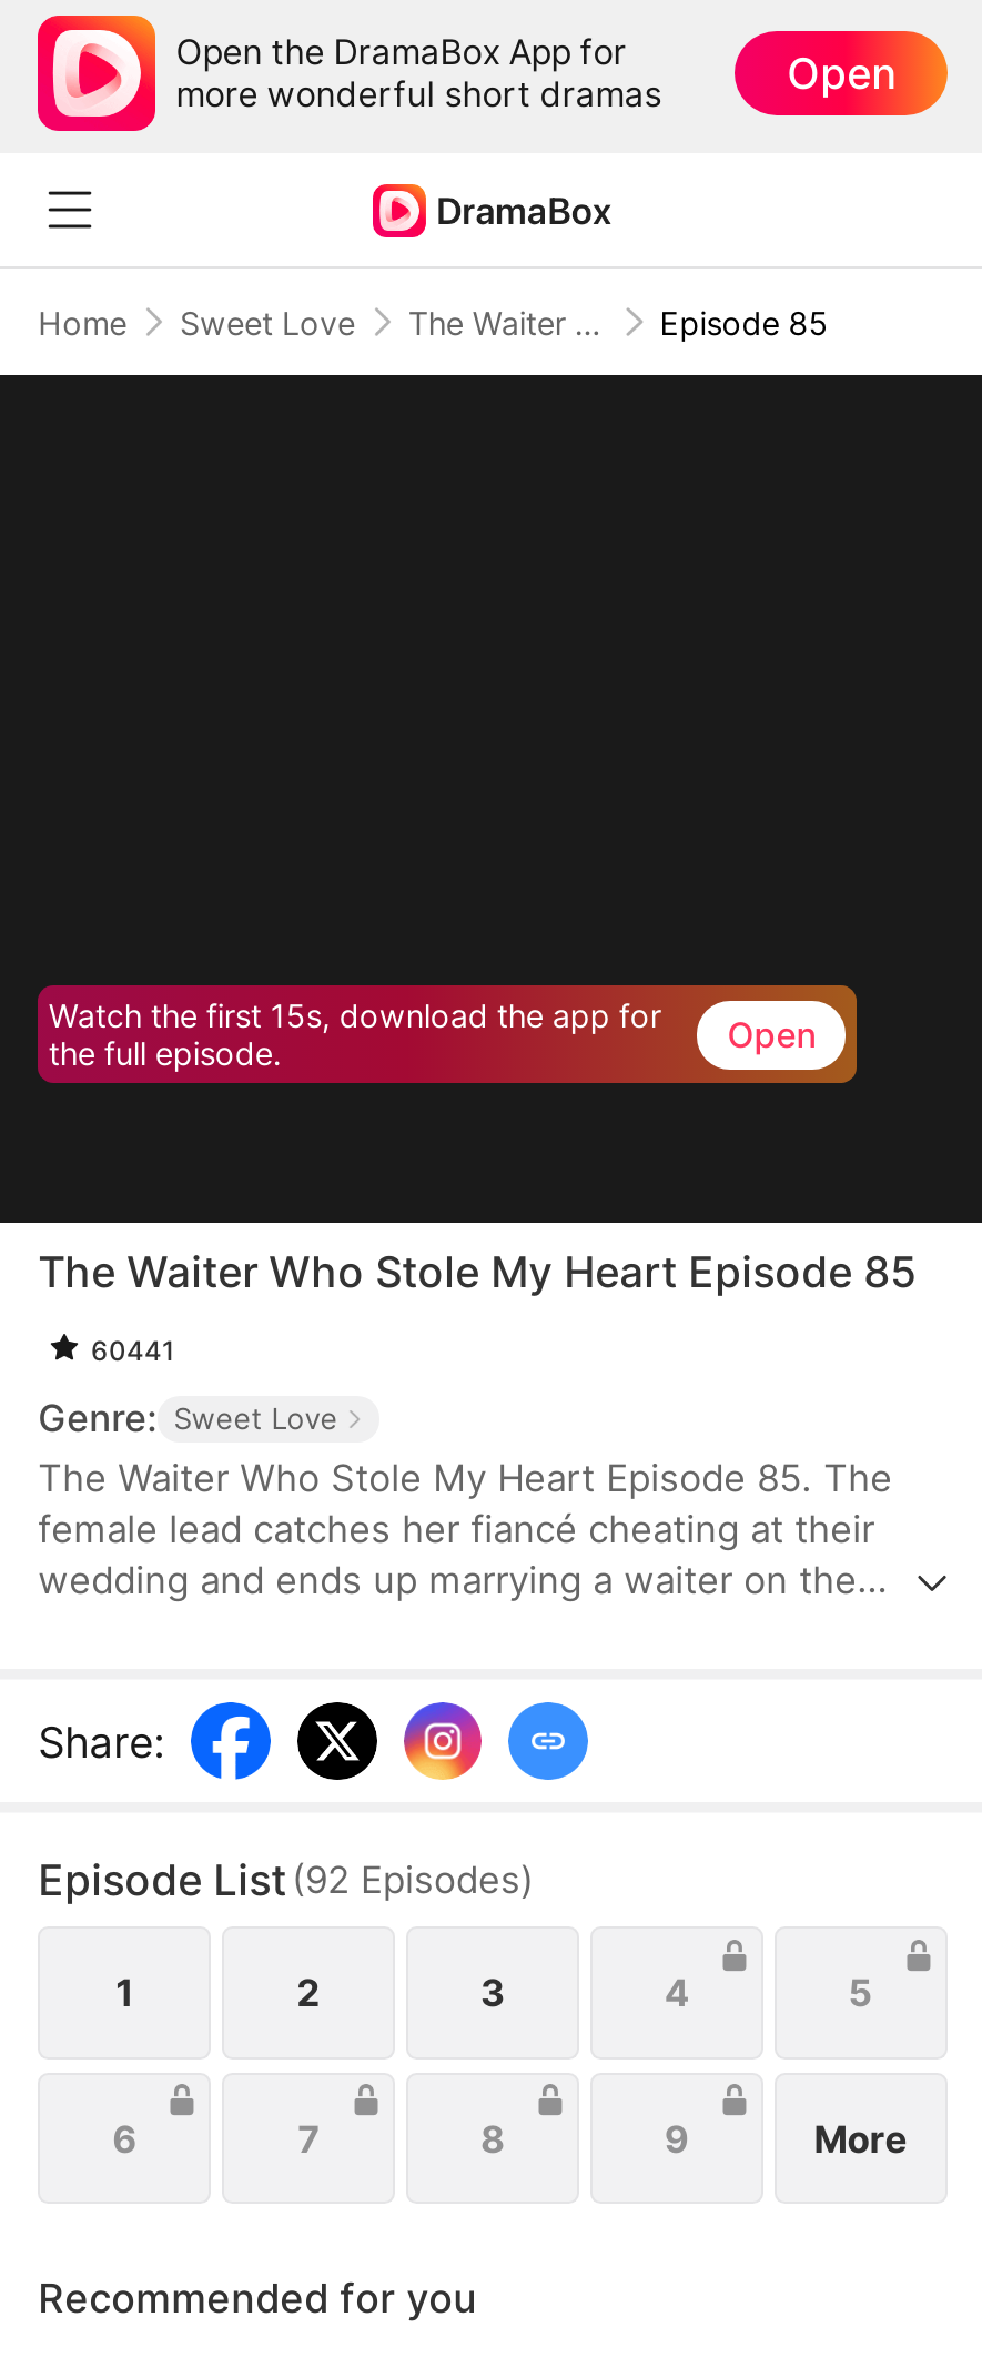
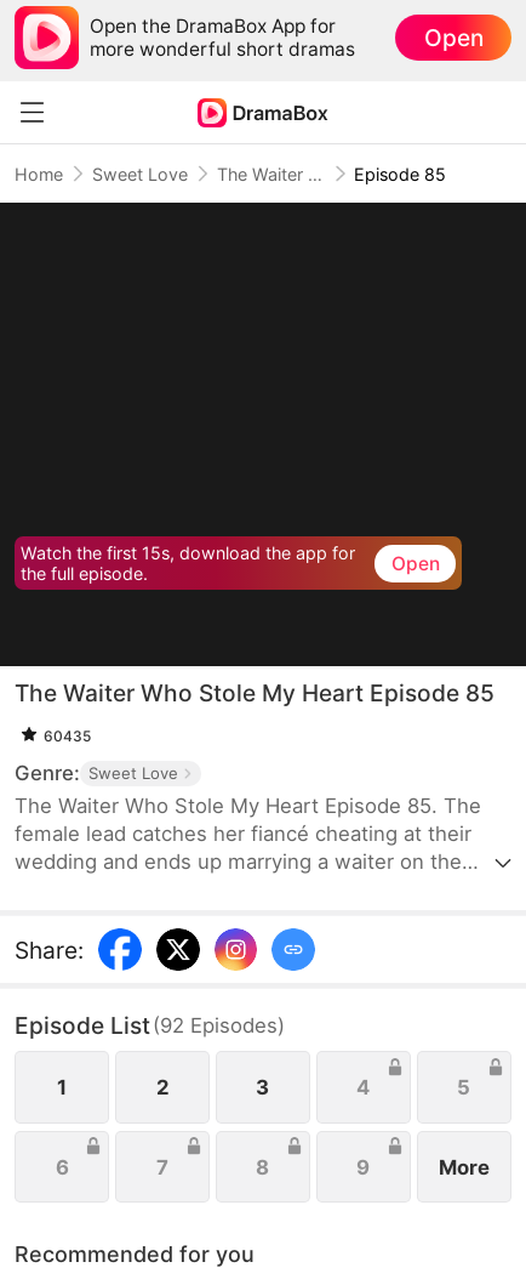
- 60441
+ 60435
